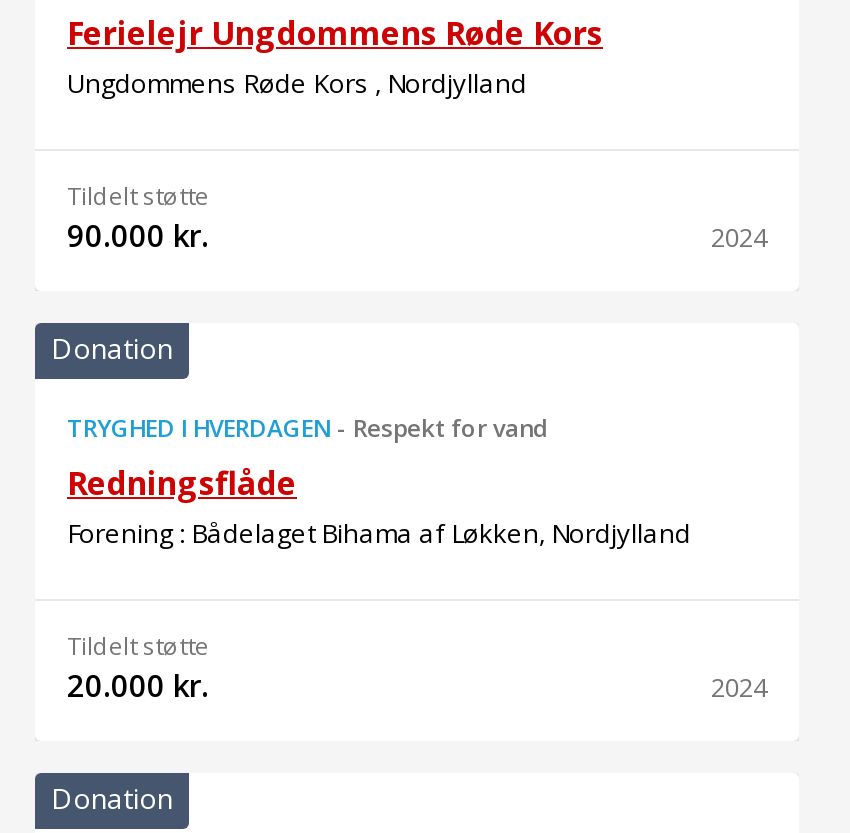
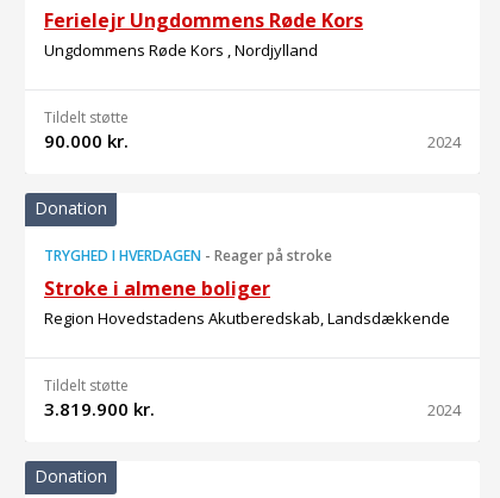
- TRYGHED I HVERDAGEN - Respekt for vand
- Redningsflåde
- Forening : Bådelaget Bihama af Løkken, Nordjylland
+ TRYGHED I HVERDAGEN - Reager på stroke
+ Stroke i almene boliger
+ Region Hovedstadens Akutberedskab, Landsdækkende

- 20.000 kr.
+ 3.819.900 kr.
